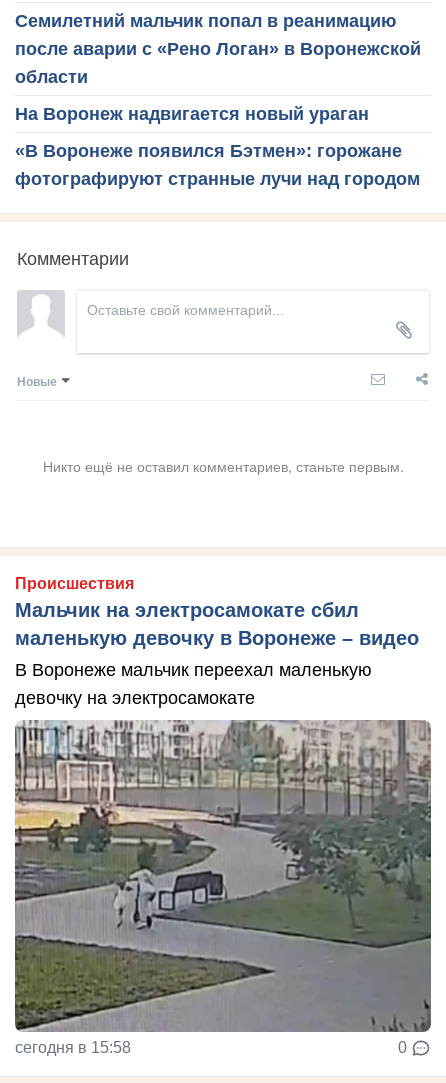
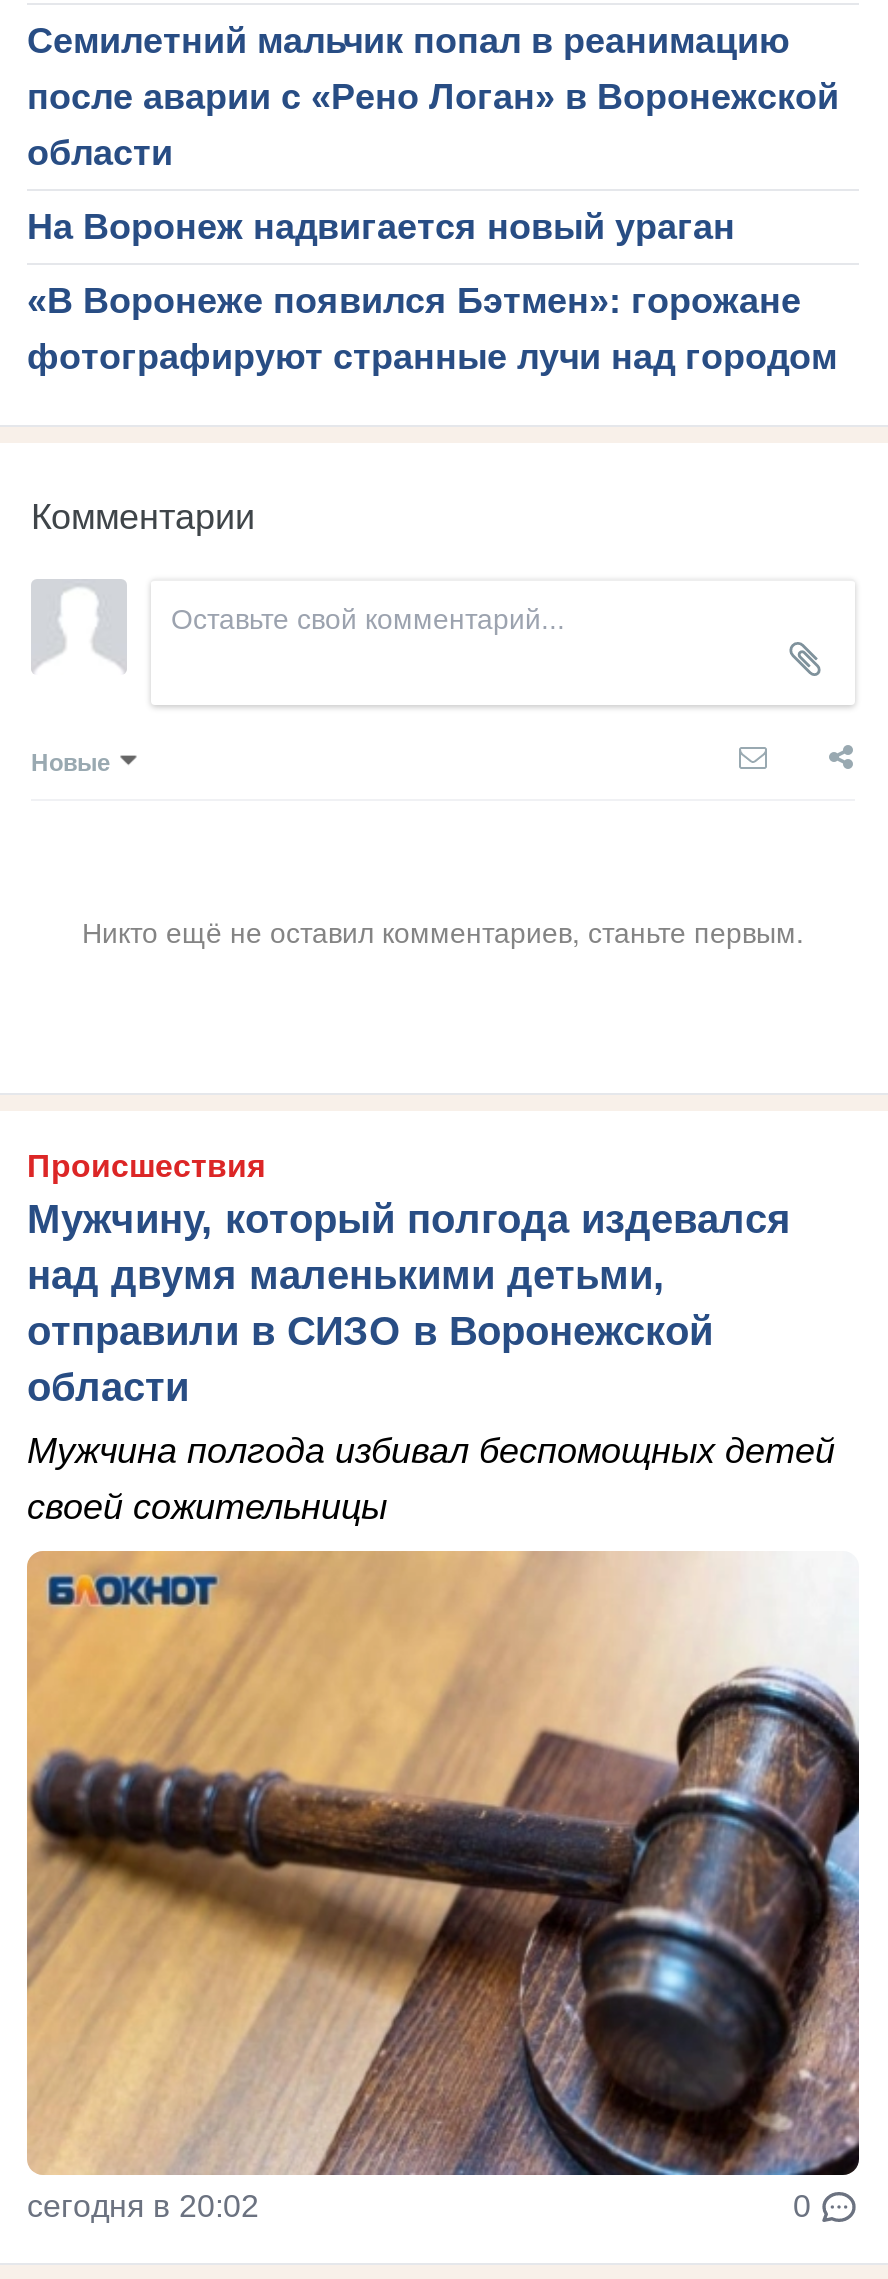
- Мальчик на электросамокате сбил
- маленькую девочку в Воронеже – видео
+ Мужчину, который полгода издевался
+ над двумя маленькими детьми,
+ отправили в СИЗО в Воронежской
+ области

- В Воронеже мальчик переехал маленькую
- девочку на электросамокате
+ Мужчина полгода избивал беспомощных детей
+ своей сожительницы

- [image]
- сегодня в 15:58
+ [image]
+ сегодня в 20:02
